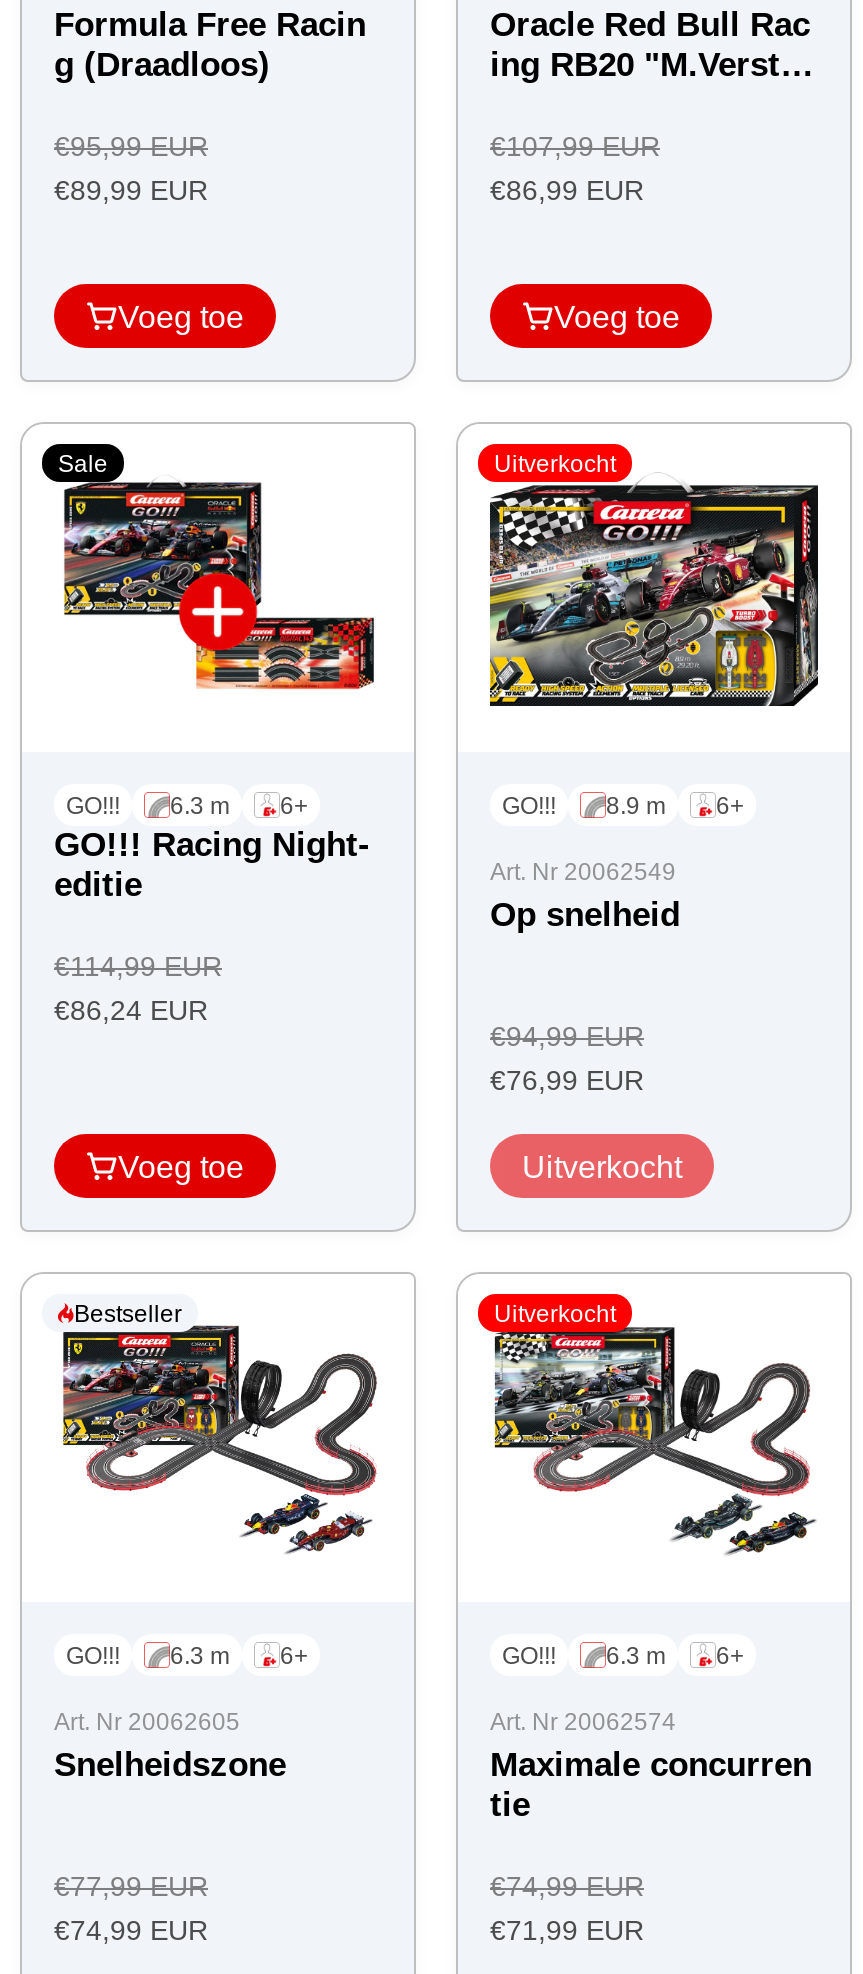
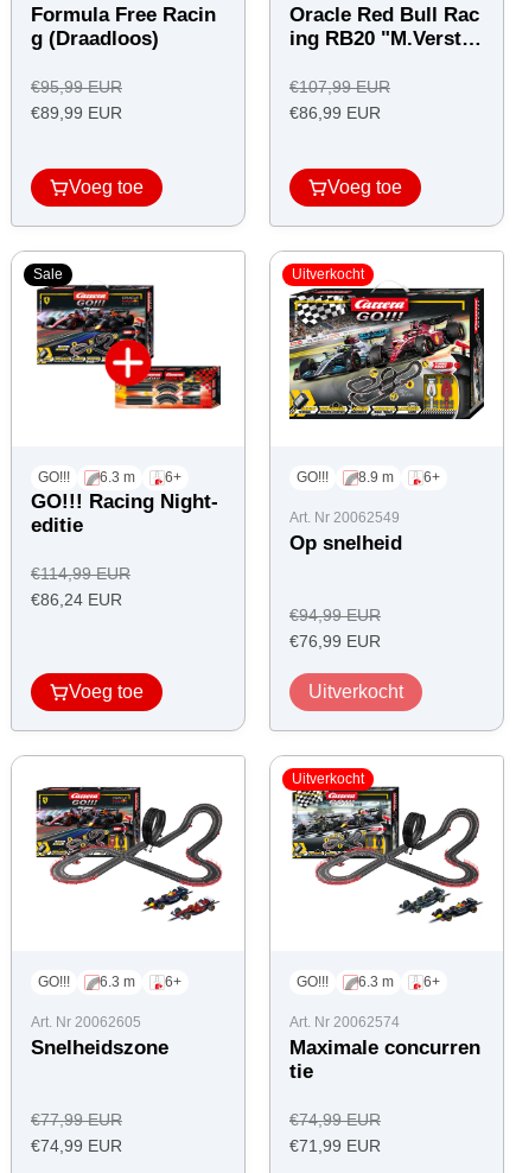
- Bestseller
